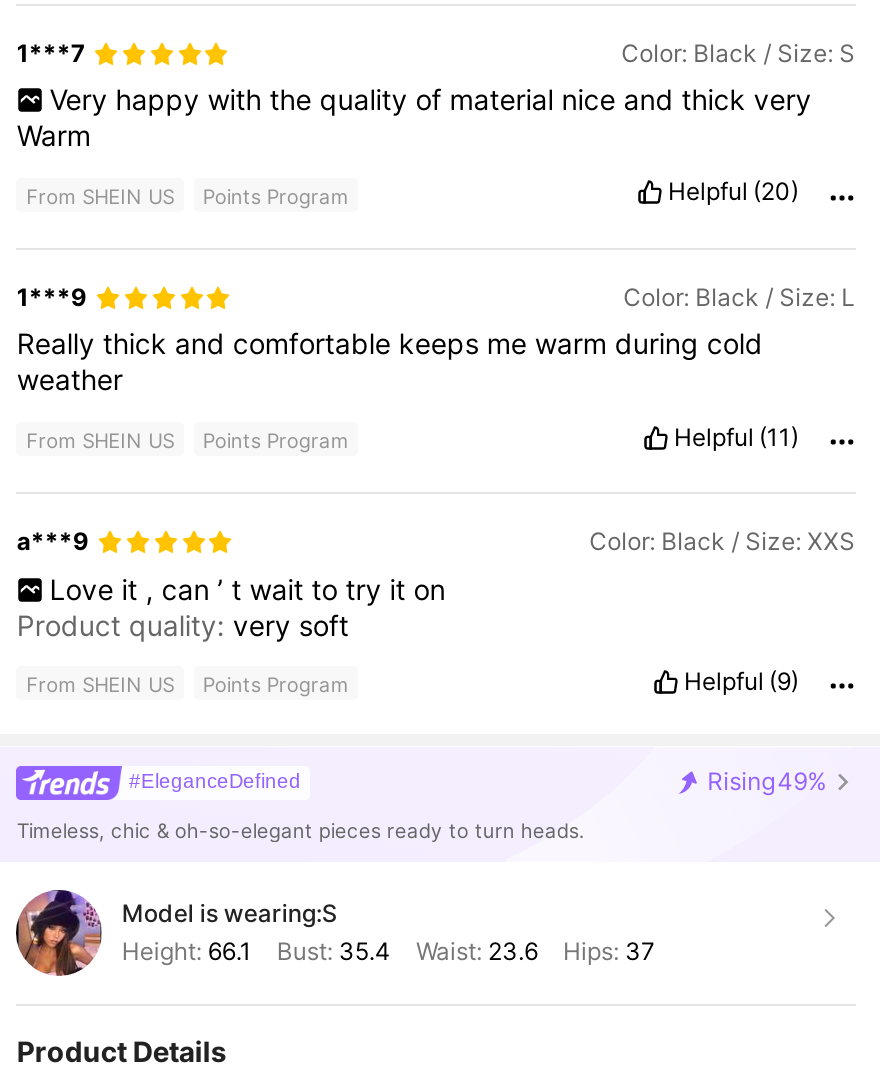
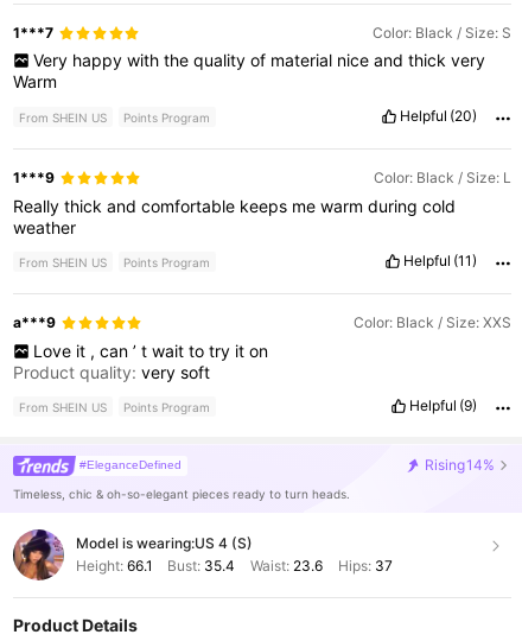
- Rising49%
+ Rising14%

- Model is wearing:S
+ Model is wearing:US 4 (S)
